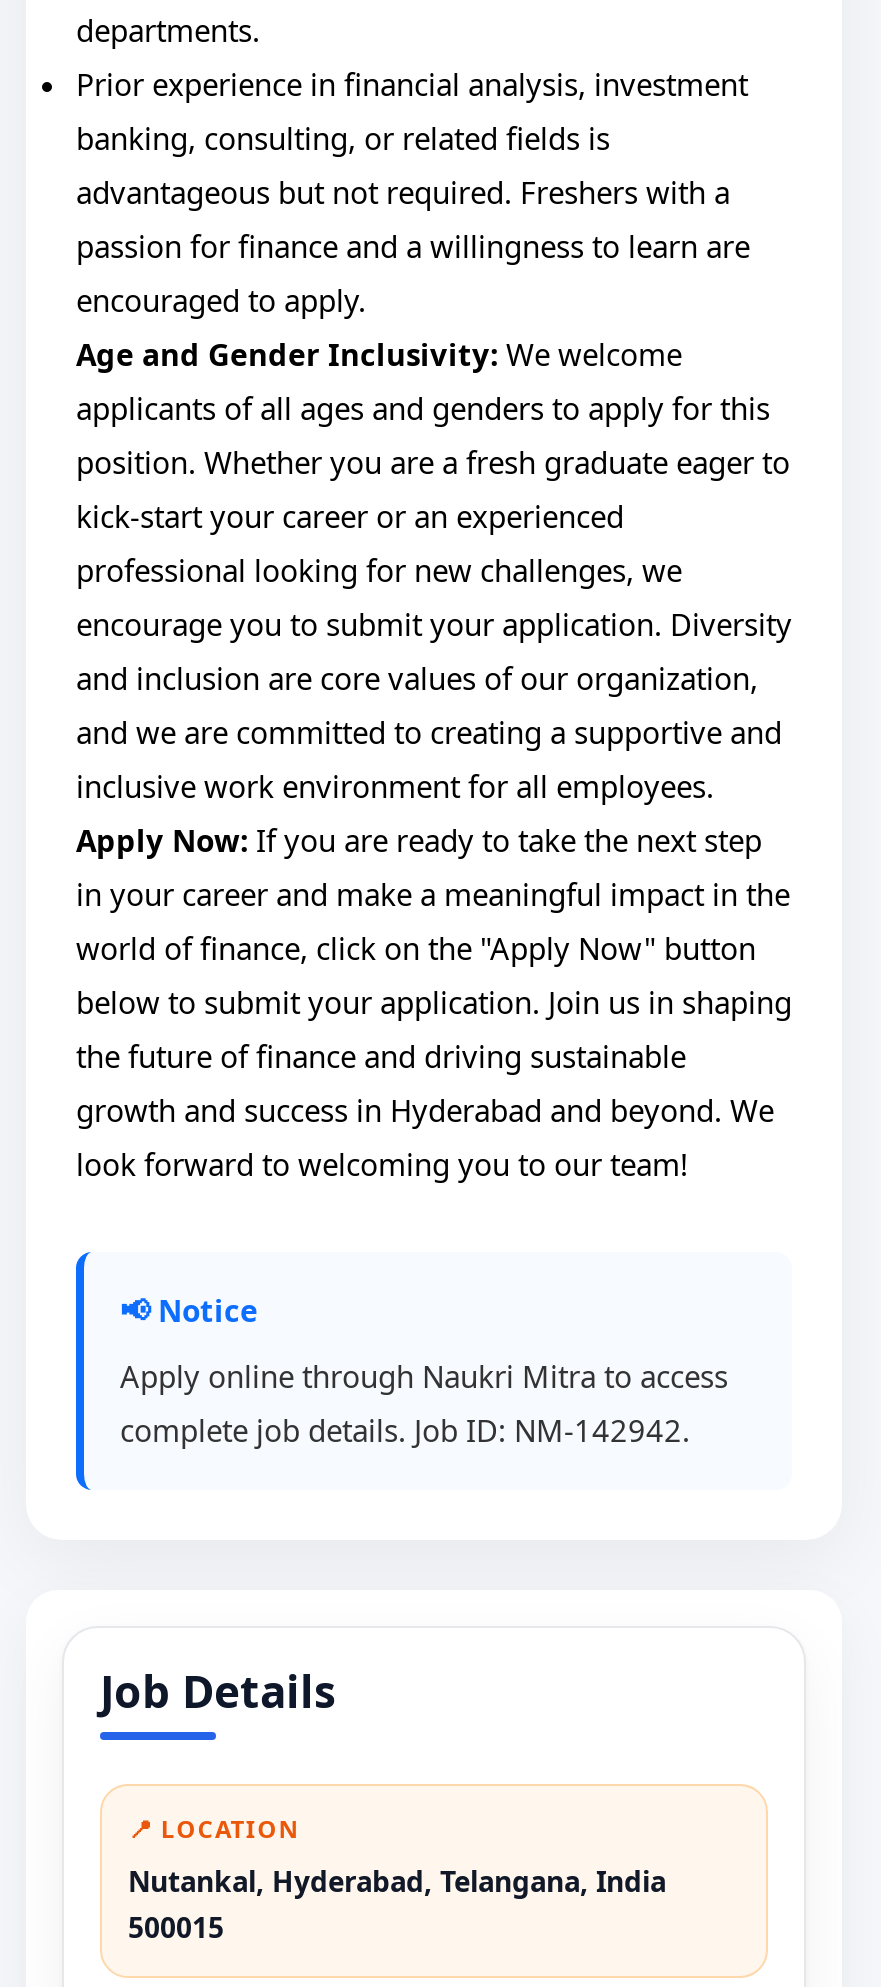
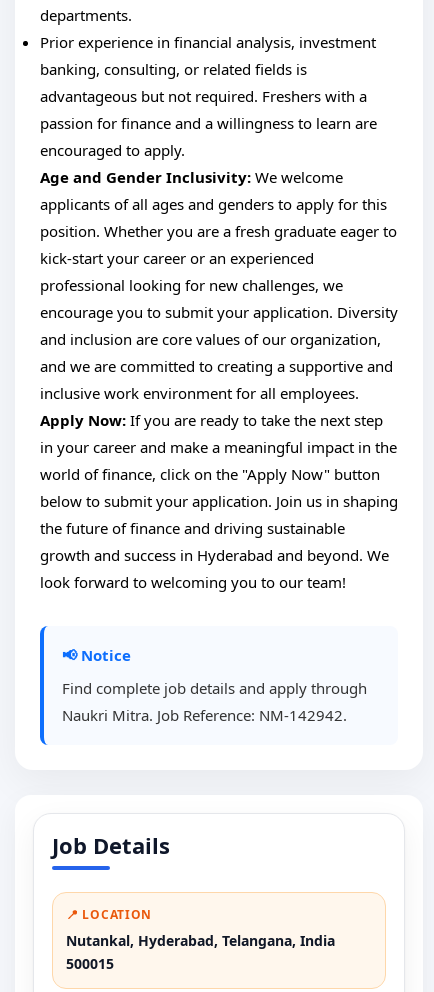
- Apply online through Naukri Mitra to access
- complete job details. Job ID: NM-142942.
+ Find complete job details and apply through
+ Naukri Mitra. Job Reference: NM-142942.
